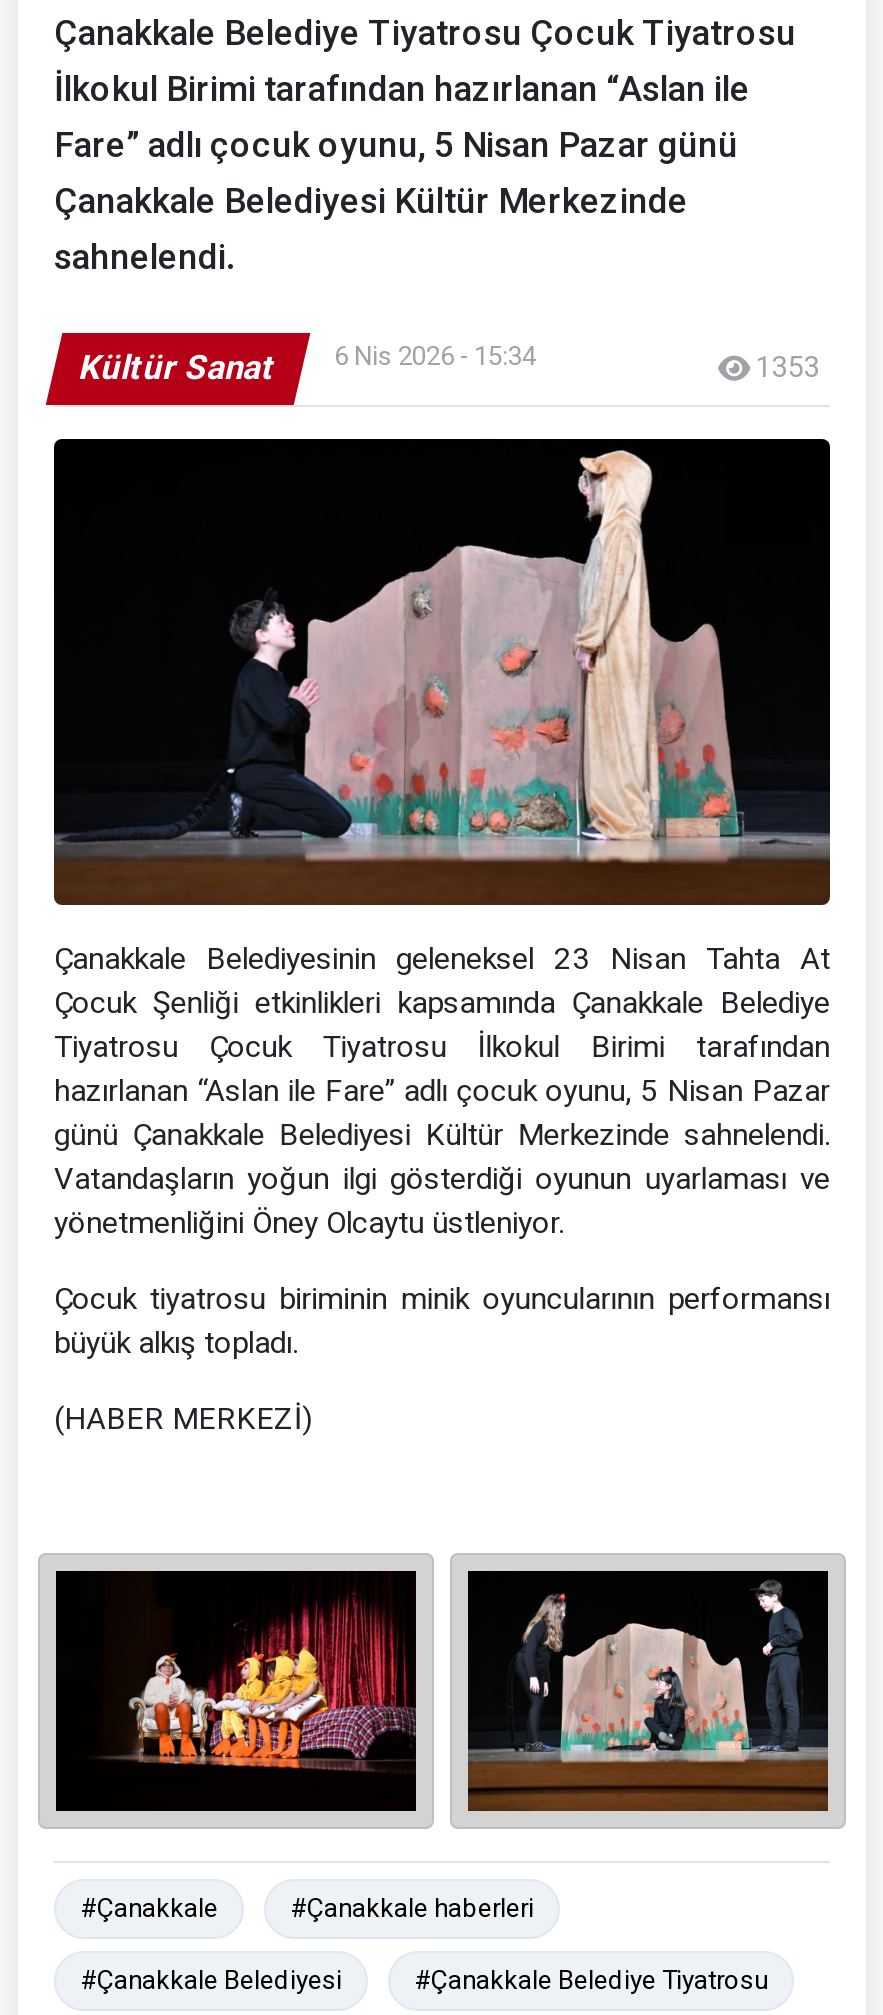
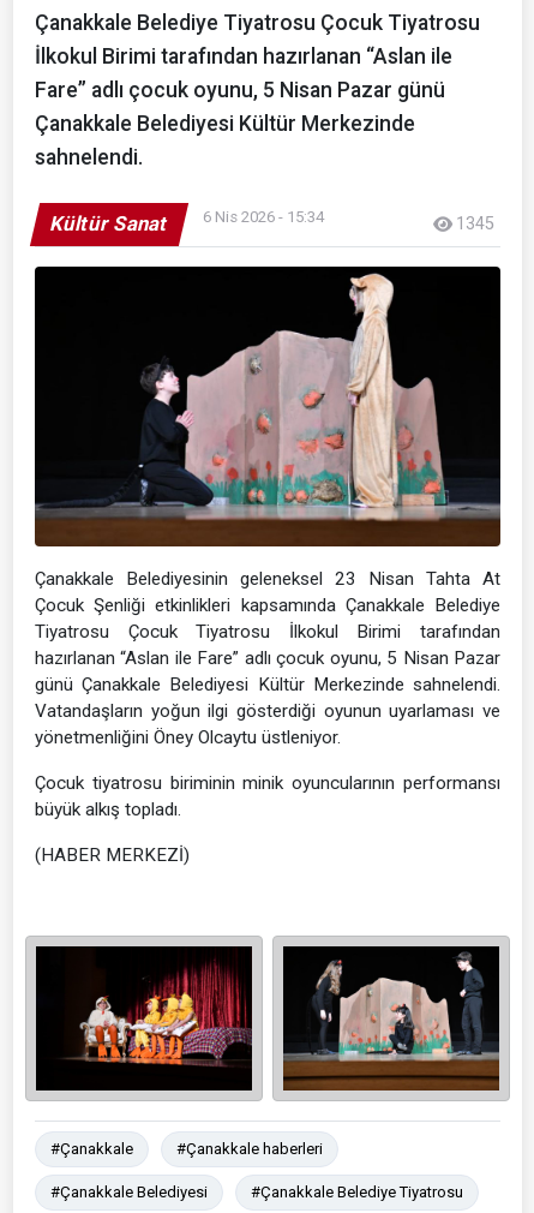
- 1353
+ 1345
